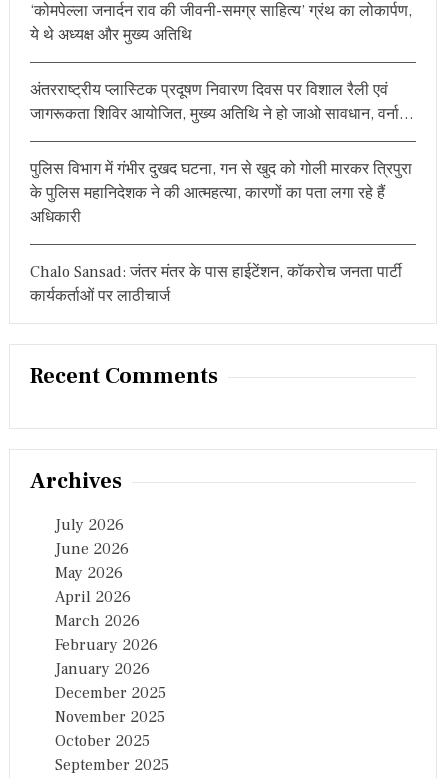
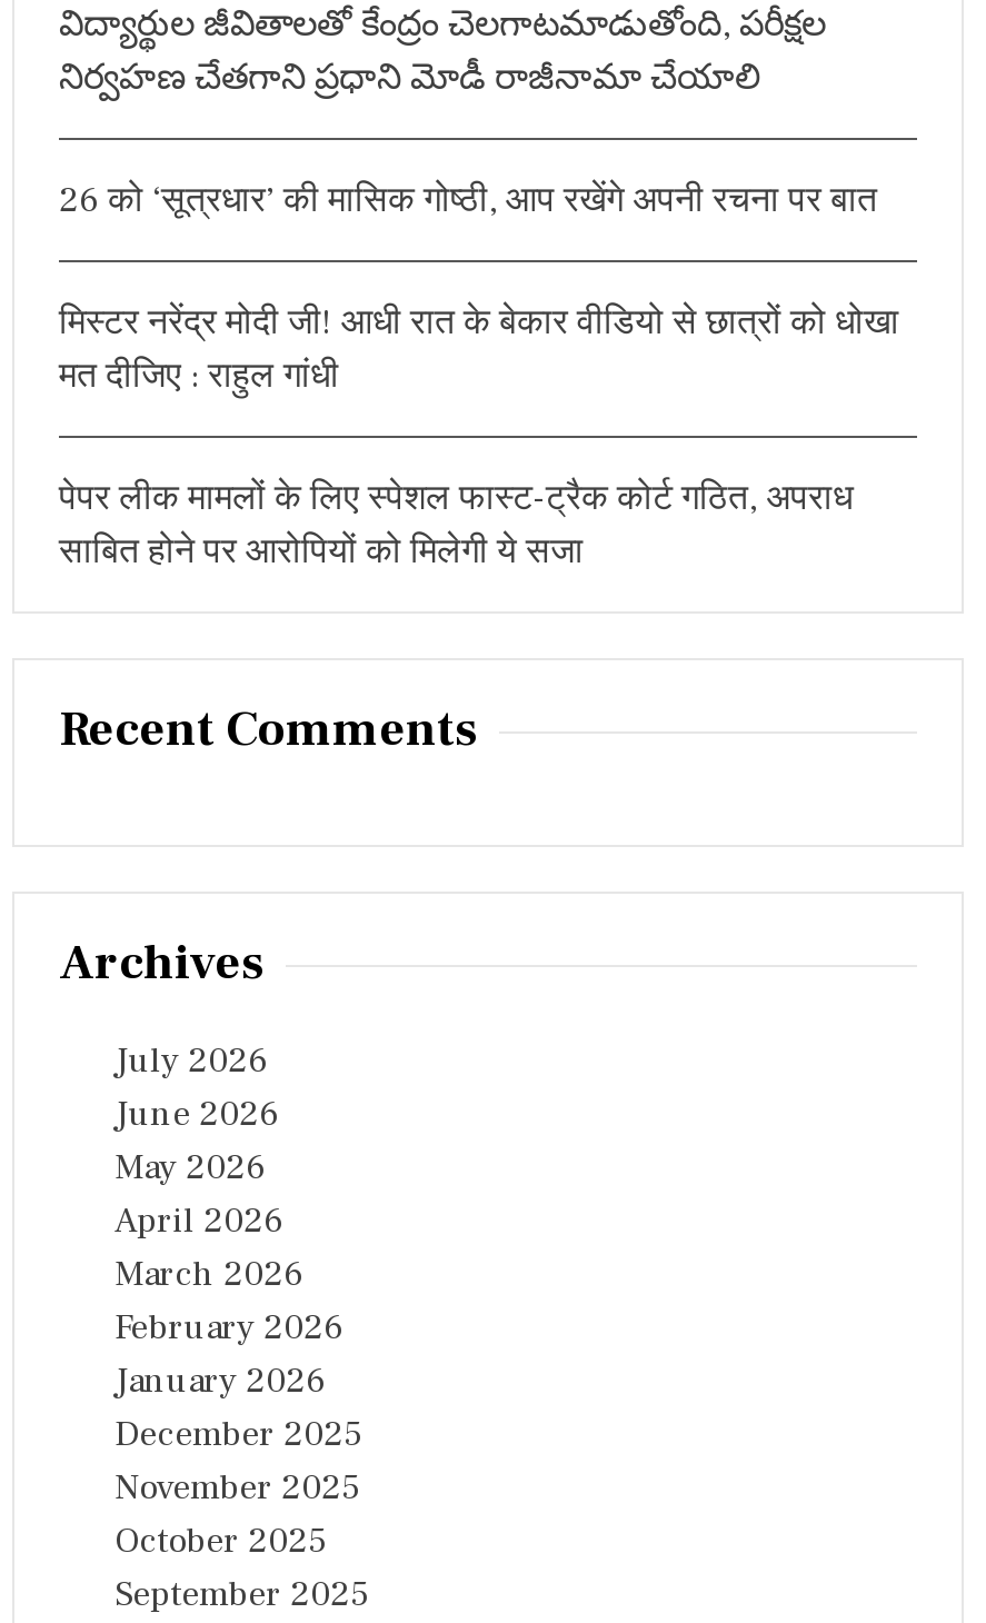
- ‘कोमपेल्ला जनार्दन राव की जीवनी-समग्र साहित्य’ ग्रंथ का लोकार्पण,
- ये थे अध्यक्ष और मुख्य अतिथि
+ విద్యార్థుల జీవితాలతో కేంద్రం చెలగాటమాడుతోంది, పరీక్షల
+ నిర్వహణ చేతగాని ప్రధాని మోడీ రాజీనామా చేయాలి

- अंतरराष्ट्रीय प्लास्टिक प्रदूषण निवारण दिवस पर विशाल रैली एवं
- जागरूकता शिविर आयोजित, मुख्य अतिथि ने हो जाओ सावधान, वर्ना…
+ 26 को ‘सूत्रधार’ की मासिक गोष्ठी, आप रखेंगे अपनी रचना पर बात

- पुलिस विभाग में गंभीर दुखद घटना, गन से खुद को गोली मारकर त्रिपुरा
- के पुलिस महानिदेशक ने की आत्महत्या, कारणों का पता लगा रहे हैं
- अधिकारी
+ मिस्टर नरेंद्र मोदी जी! आधी रात के बेकार वीडियो से छात्रों को धोखा
+ मत दीजिए : राहुल गांधी

- Chalo Sansad: जंतर मंतर के पास हाईटेंशन, कॉकरोच जनता पार्टी
- कार्यकर्ताओं पर लाठीचार्ज
+ पेपर लीक मामलों के लिए स्पेशल फास्ट-ट्रैक कोर्ट गठित, अपराध
+ साबित होने पर आरोपियों को मिलेगी ये सजा
